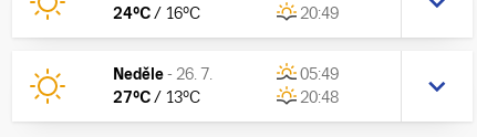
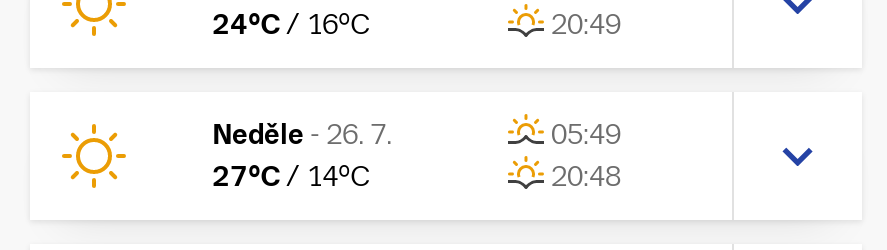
- 27°C / 13°C
+ 27°C / 14°C
